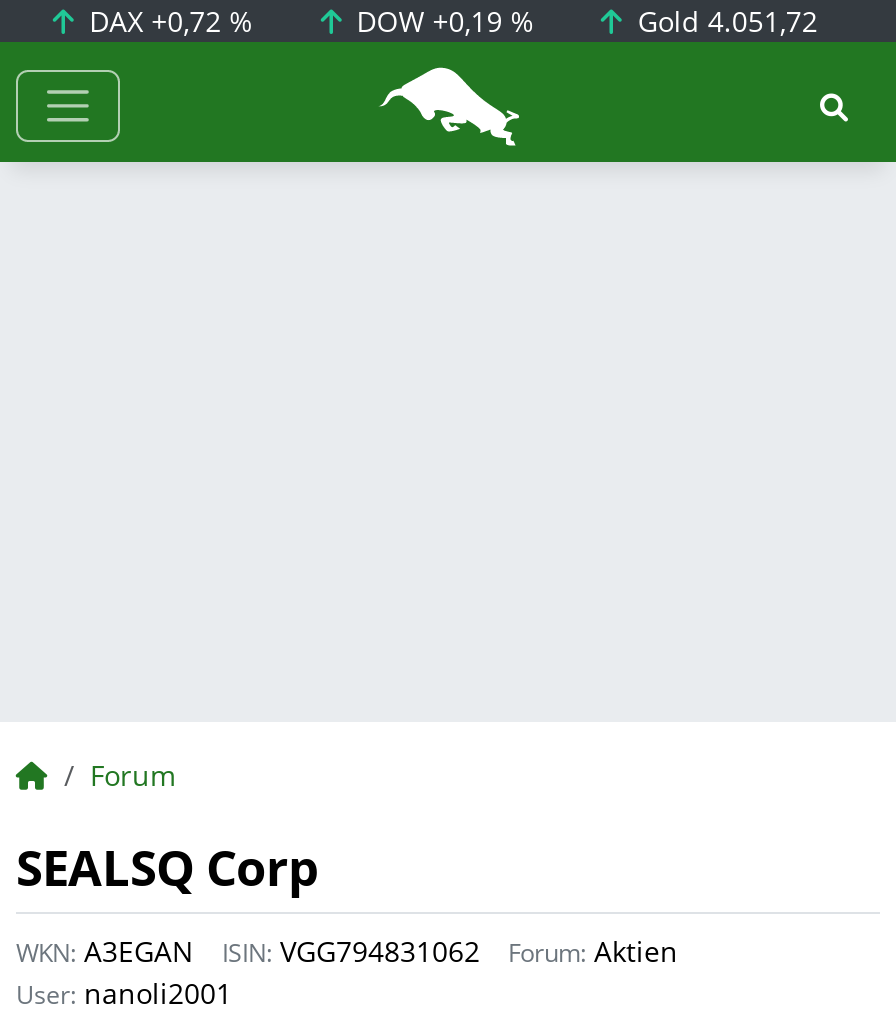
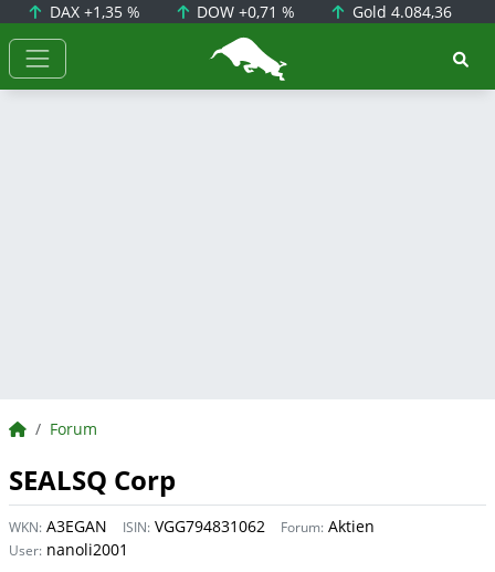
- DAX +0,72 %
+ DAX +1,35 %

- DOW +0,19 %
+ DOW +0,71 %

- Gold 4.051,72
+ Gold 4.084,36
